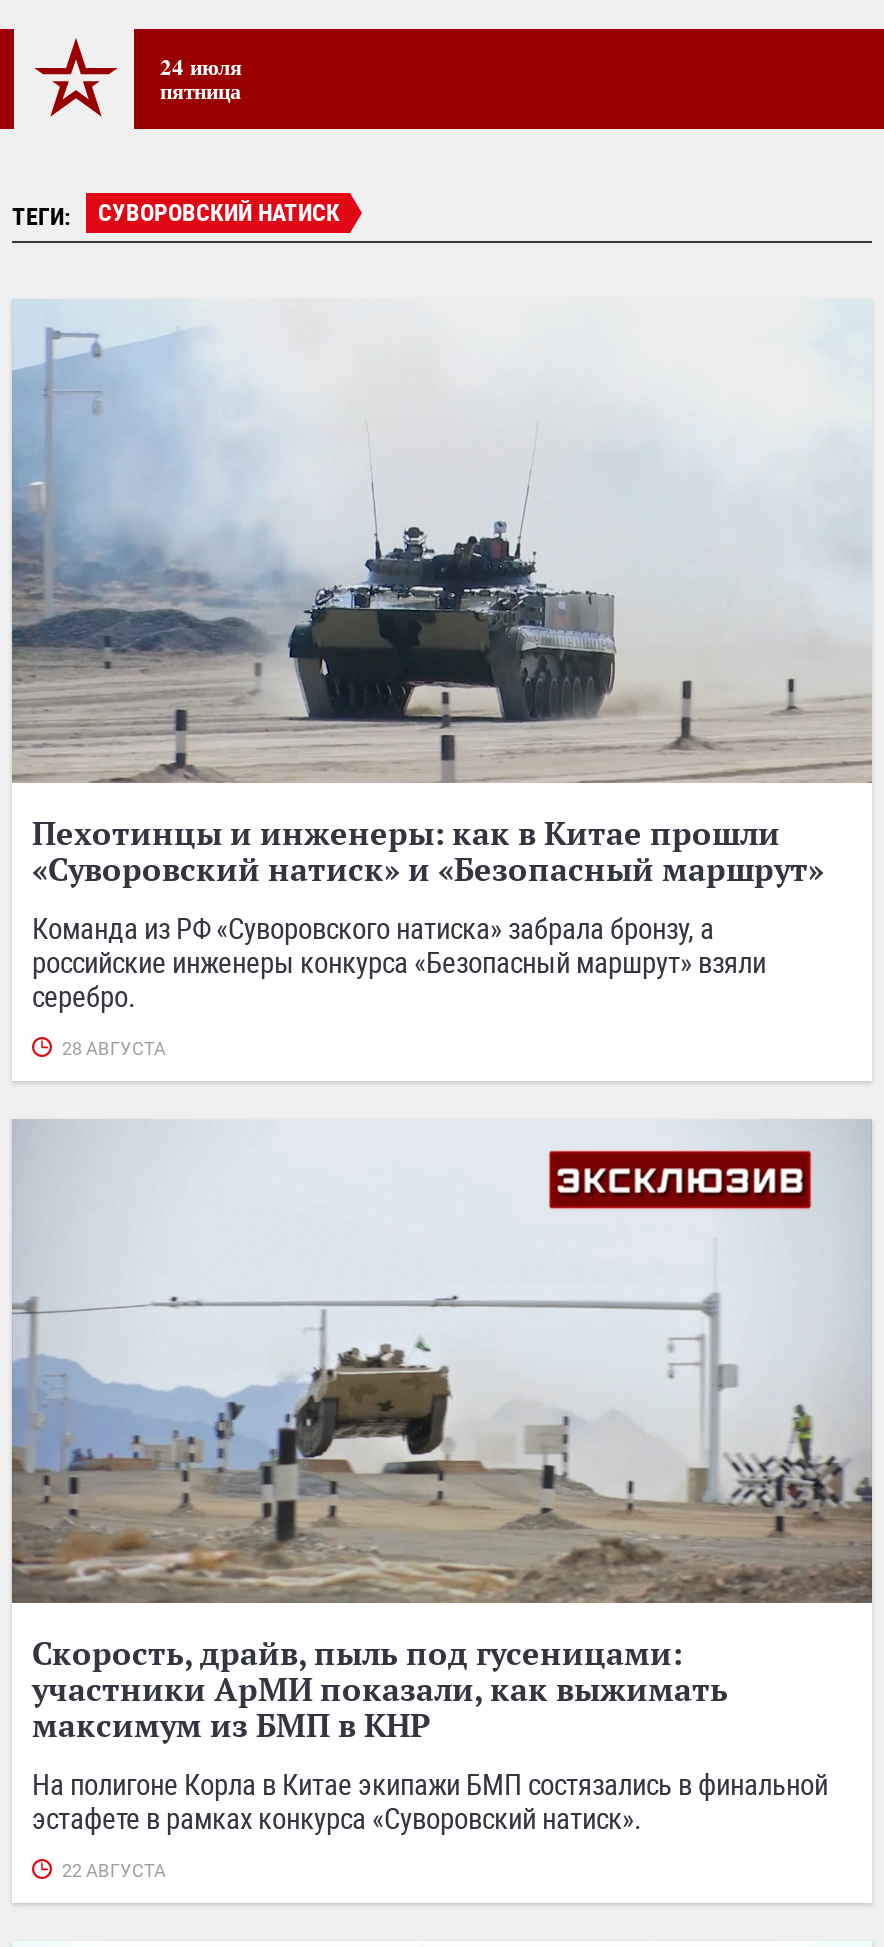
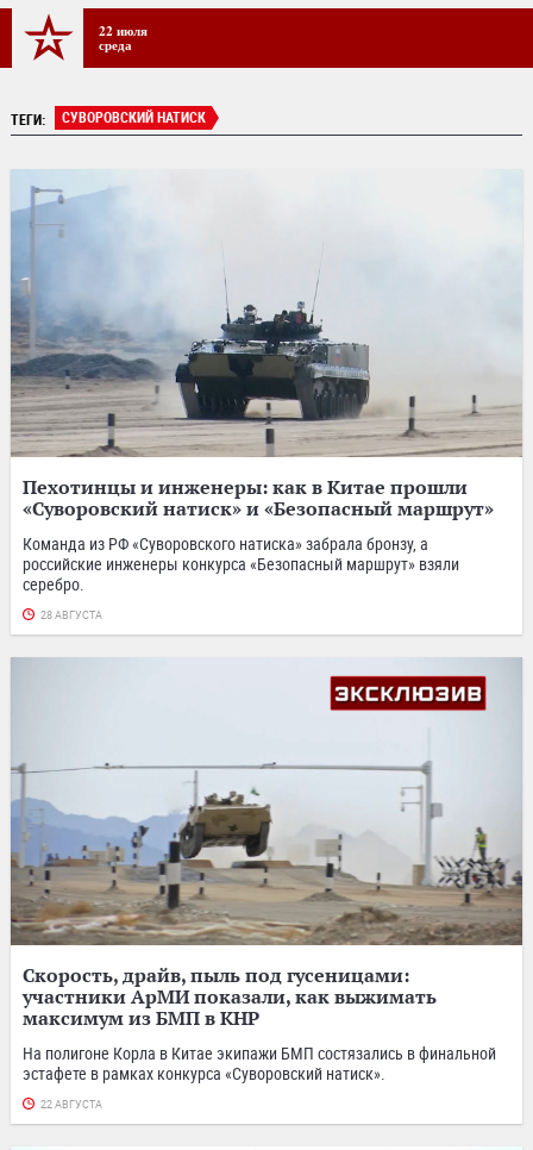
- 24 июля
- пятница
+ 22 июля
+ среда
